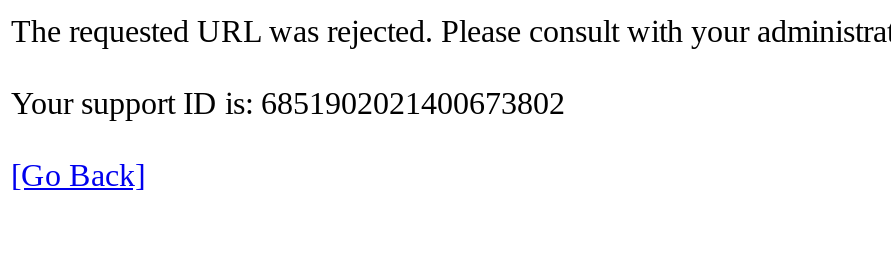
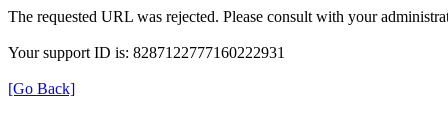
- Your support ID is: 6851902021400673802
+ Your support ID is: 8287122777160222931
